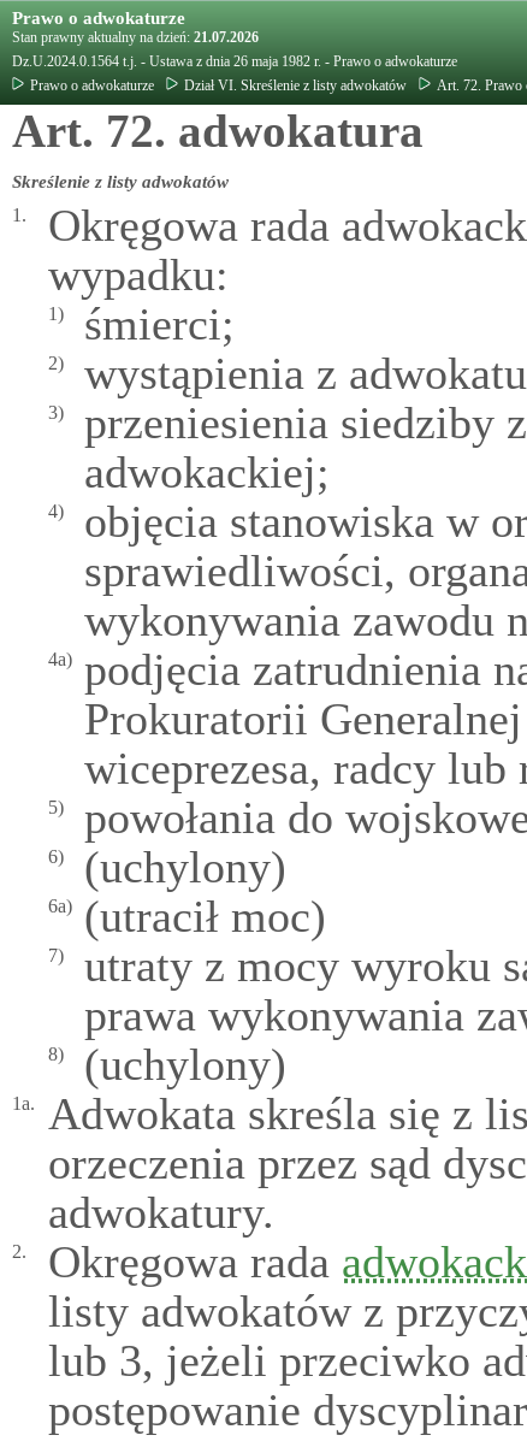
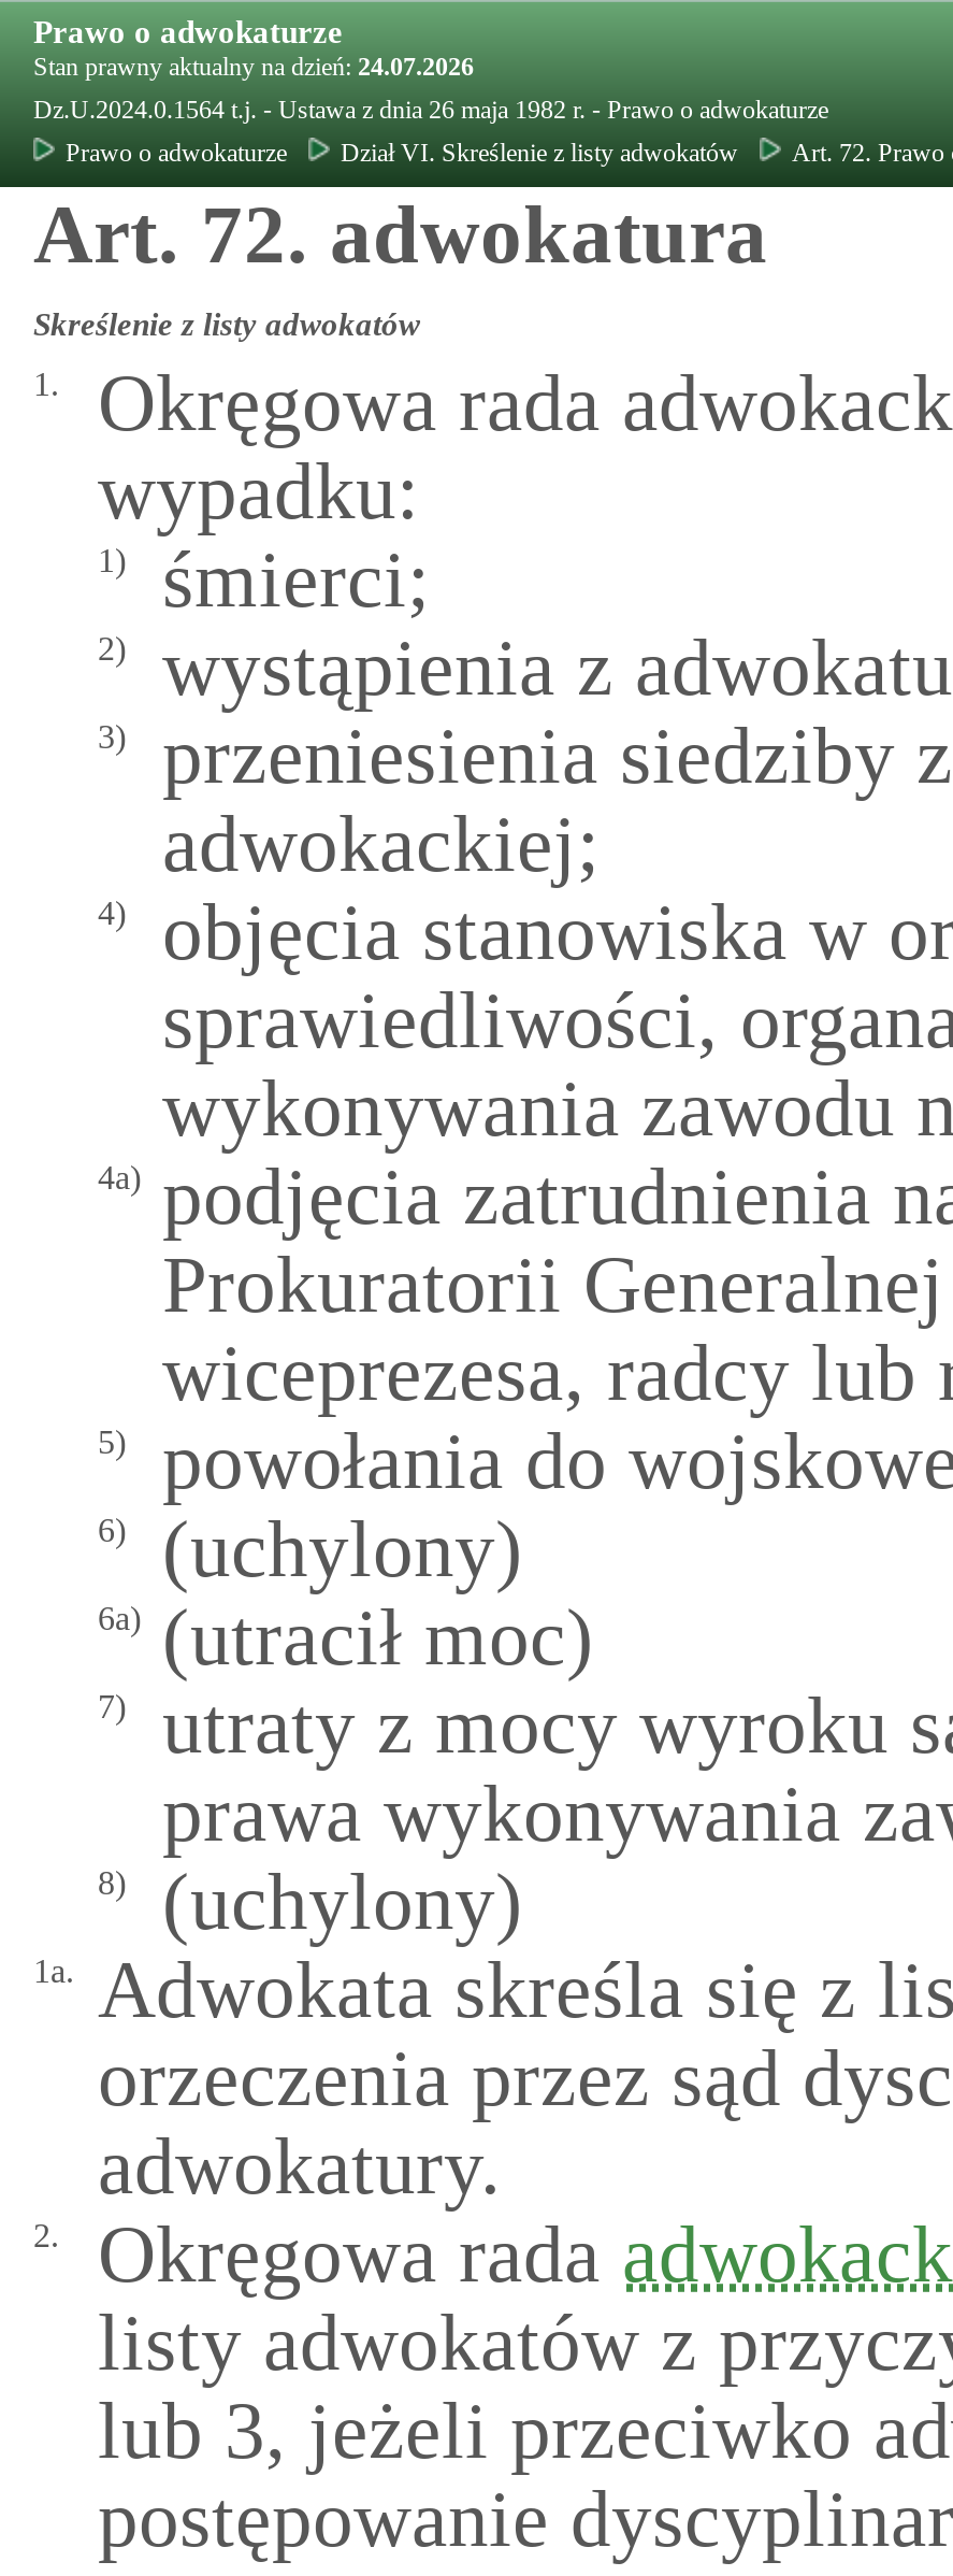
- Stan prawny aktualny na dzień: 21.07.2026
+ Stan prawny aktualny na dzień: 24.07.2026
